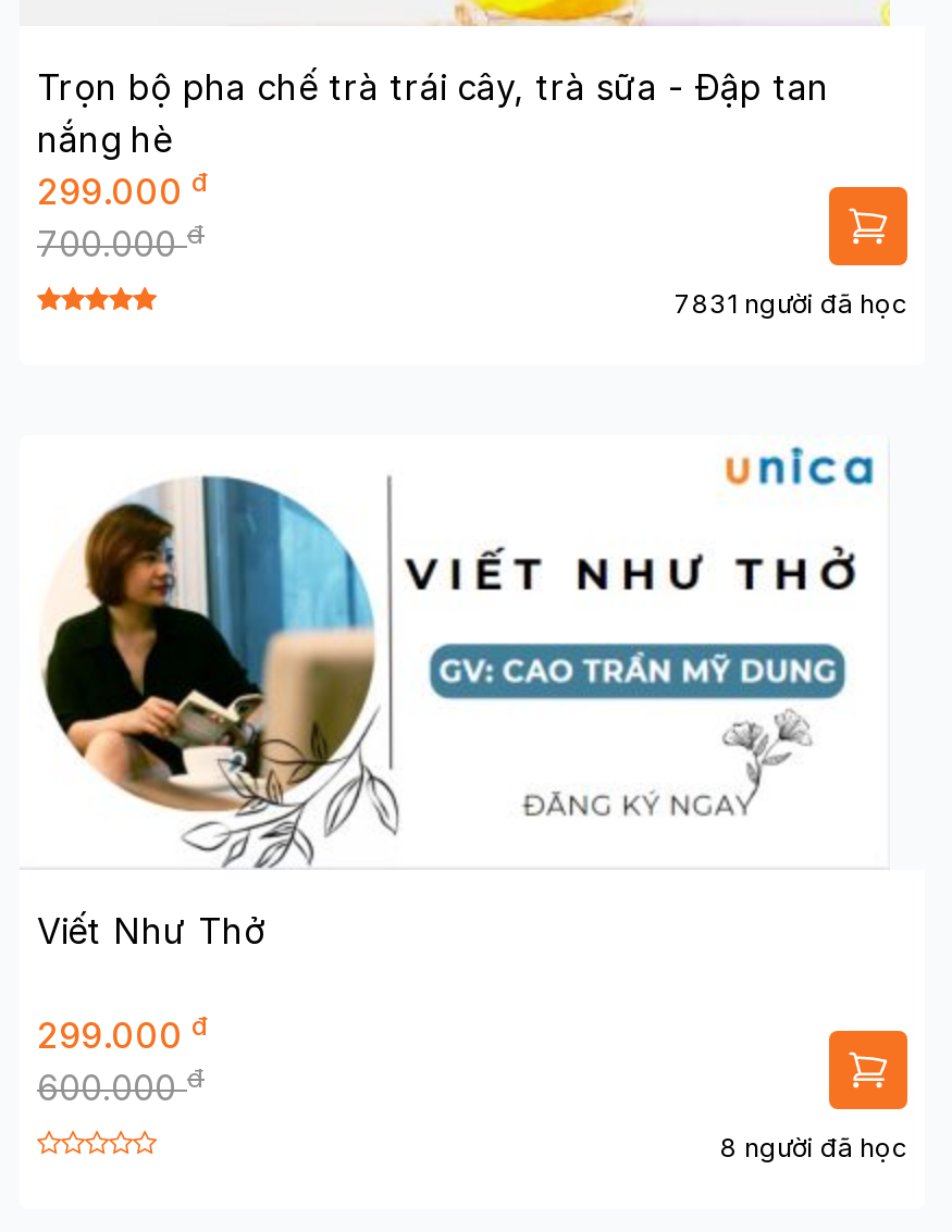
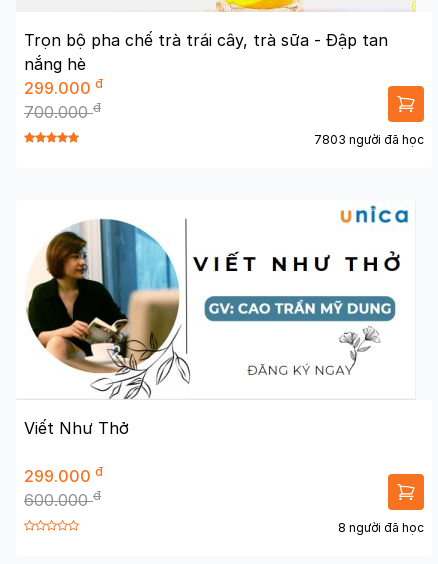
- 7831 người đã học
+ 7803 người đã học
